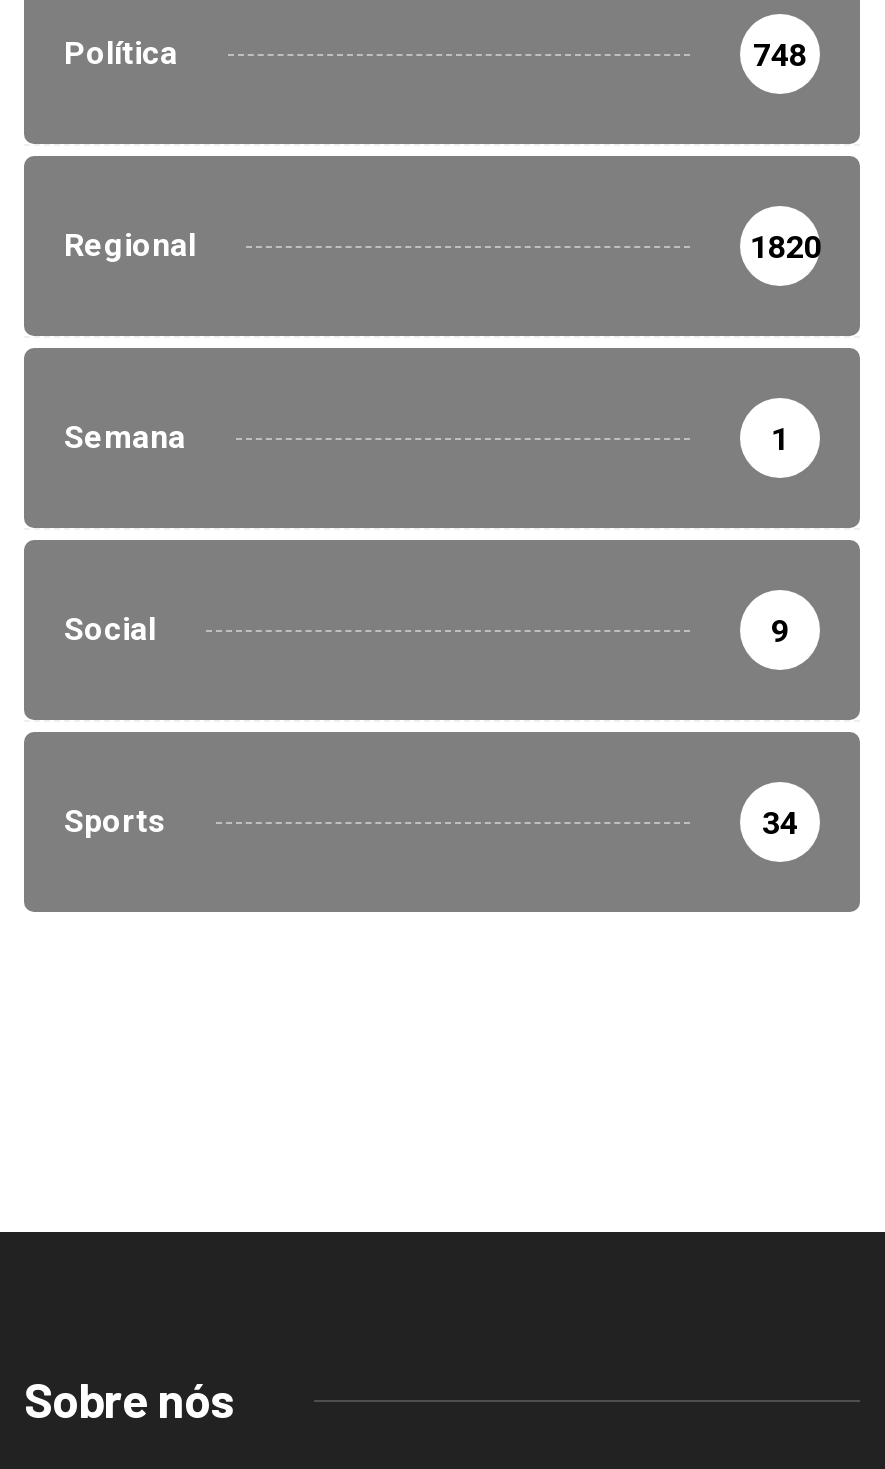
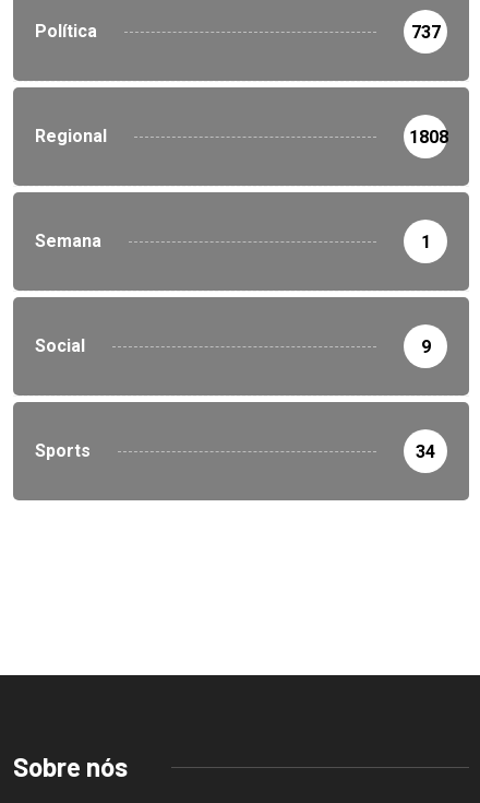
- 748
+ 737

- 1820
+ 1808
